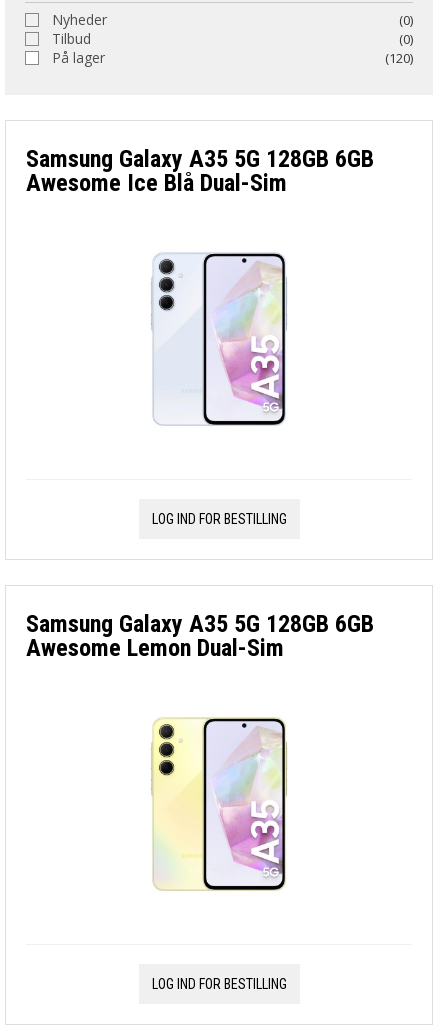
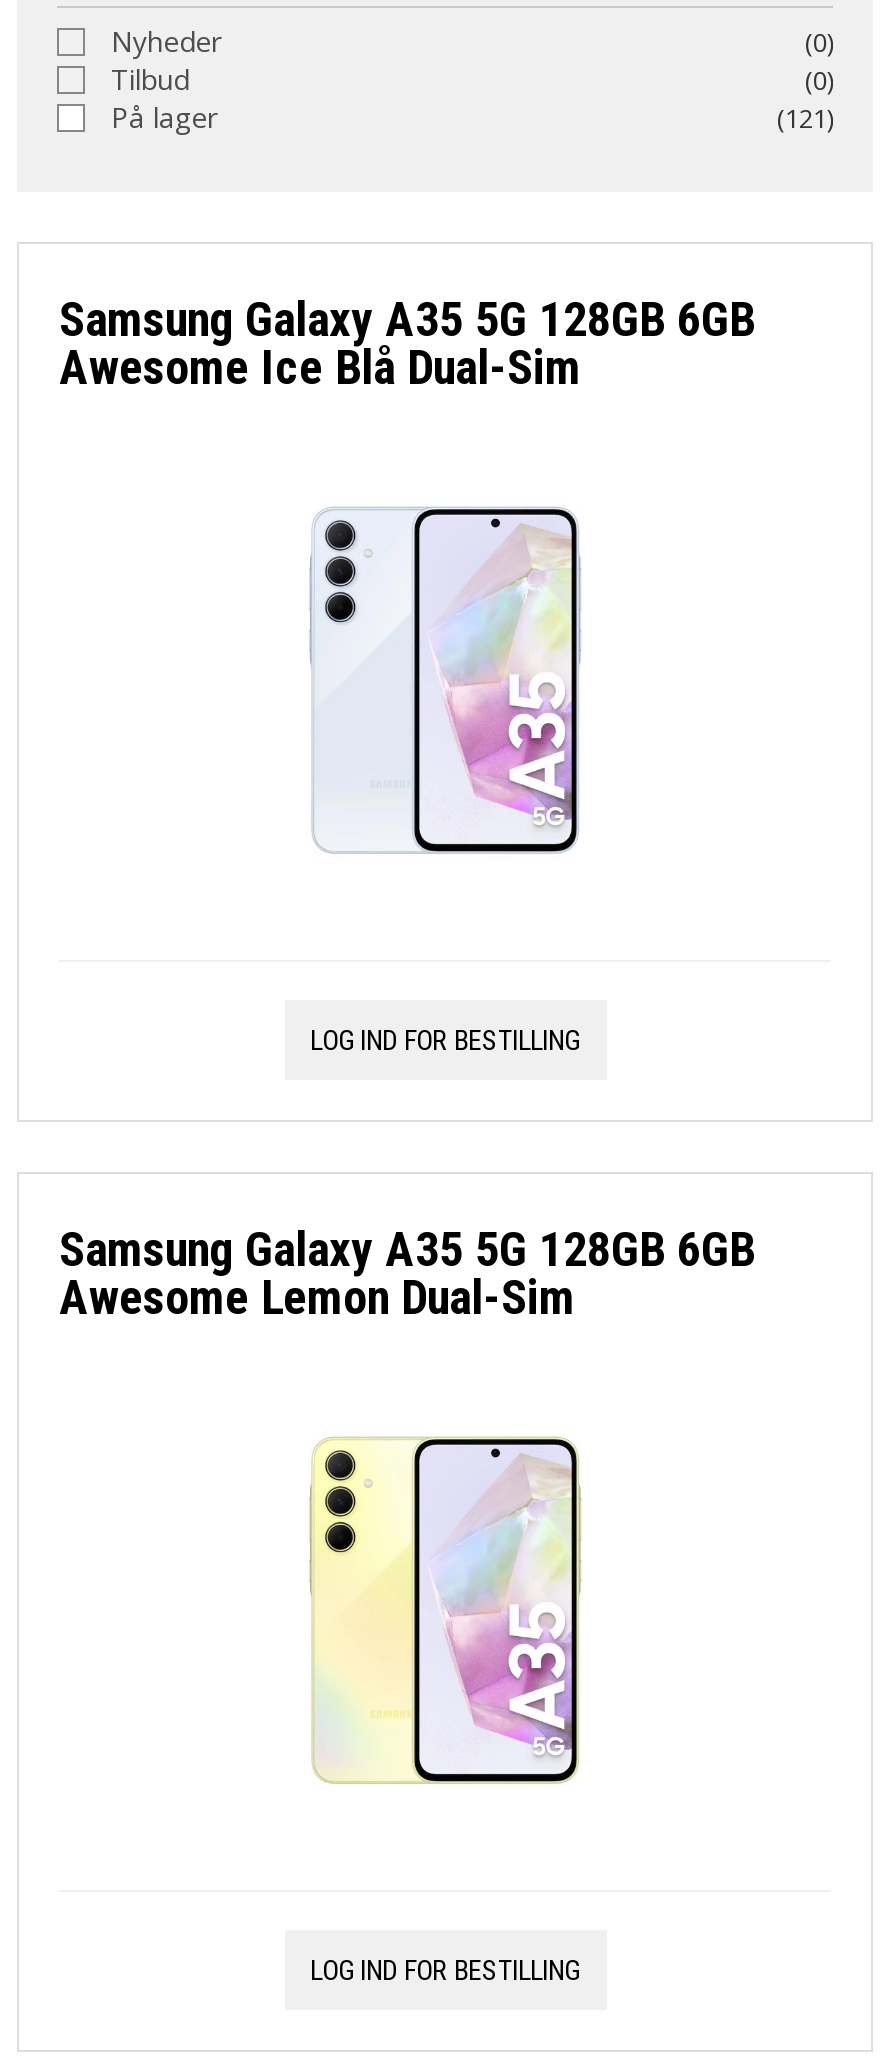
- (120)
+ (121)
